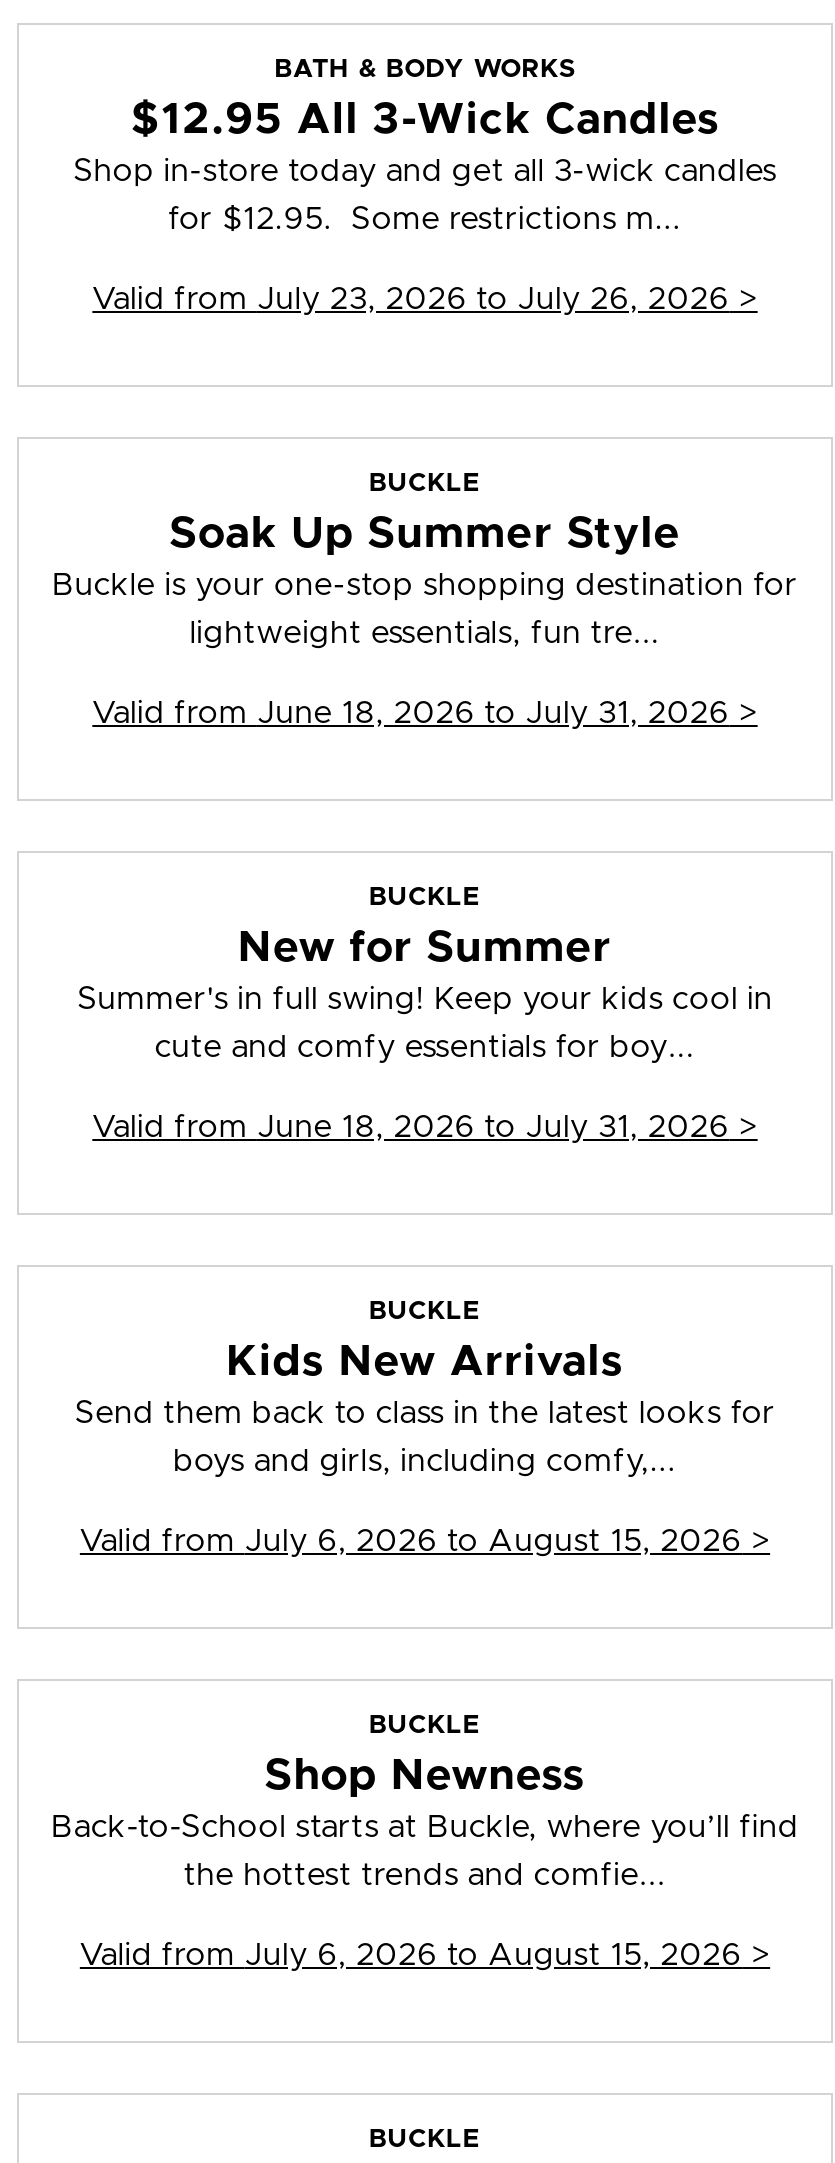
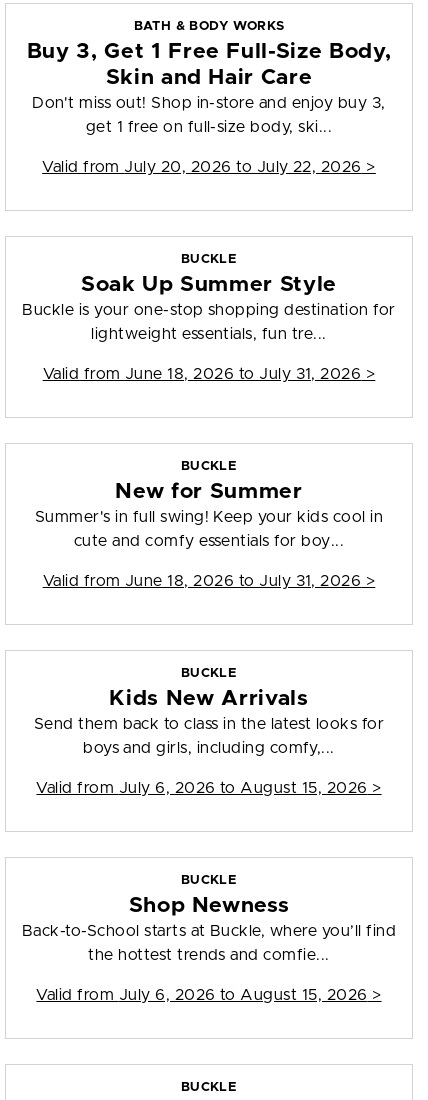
- $12.95 All 3-Wick Candles
- Shop in-store today and get all 3-wick candles
+ Buy 3, Get 1 Free Full-Size Body,
+ Skin and Hair Care
+ Don't miss out! Shop in-store and enjoy buy 3,

- for $12.95. Some restrictions m...
+ get 1 free on full-size body, ski...

- Valid from July 23, 2026 to July 26, 2026 >
+ Valid from July 20, 2026 to July 22, 2026 >
